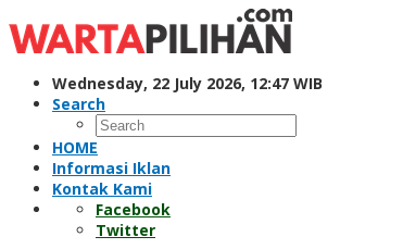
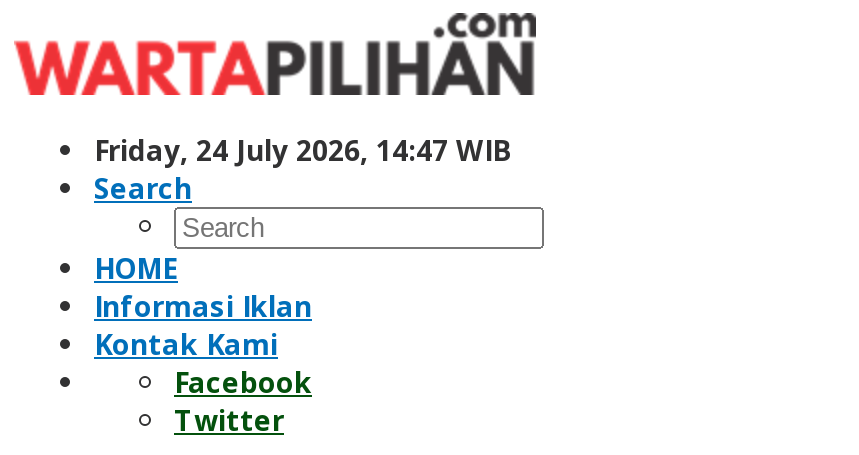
- Wednesday, 22 July 2026, 12:47 WIB
+ Friday, 24 July 2026, 14:47 WIB
